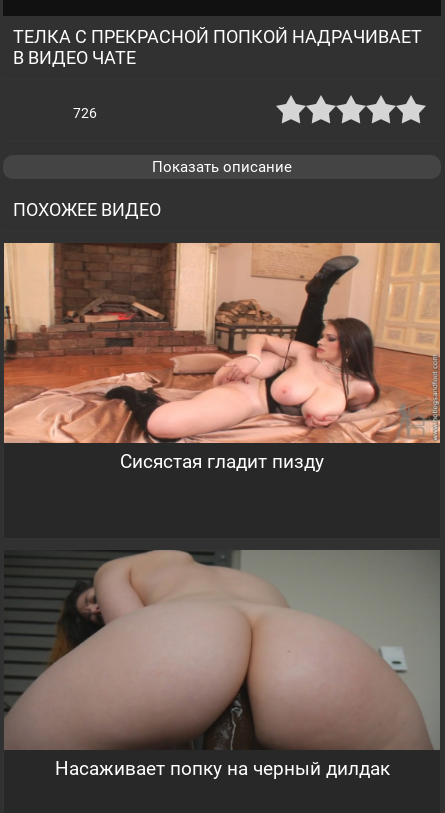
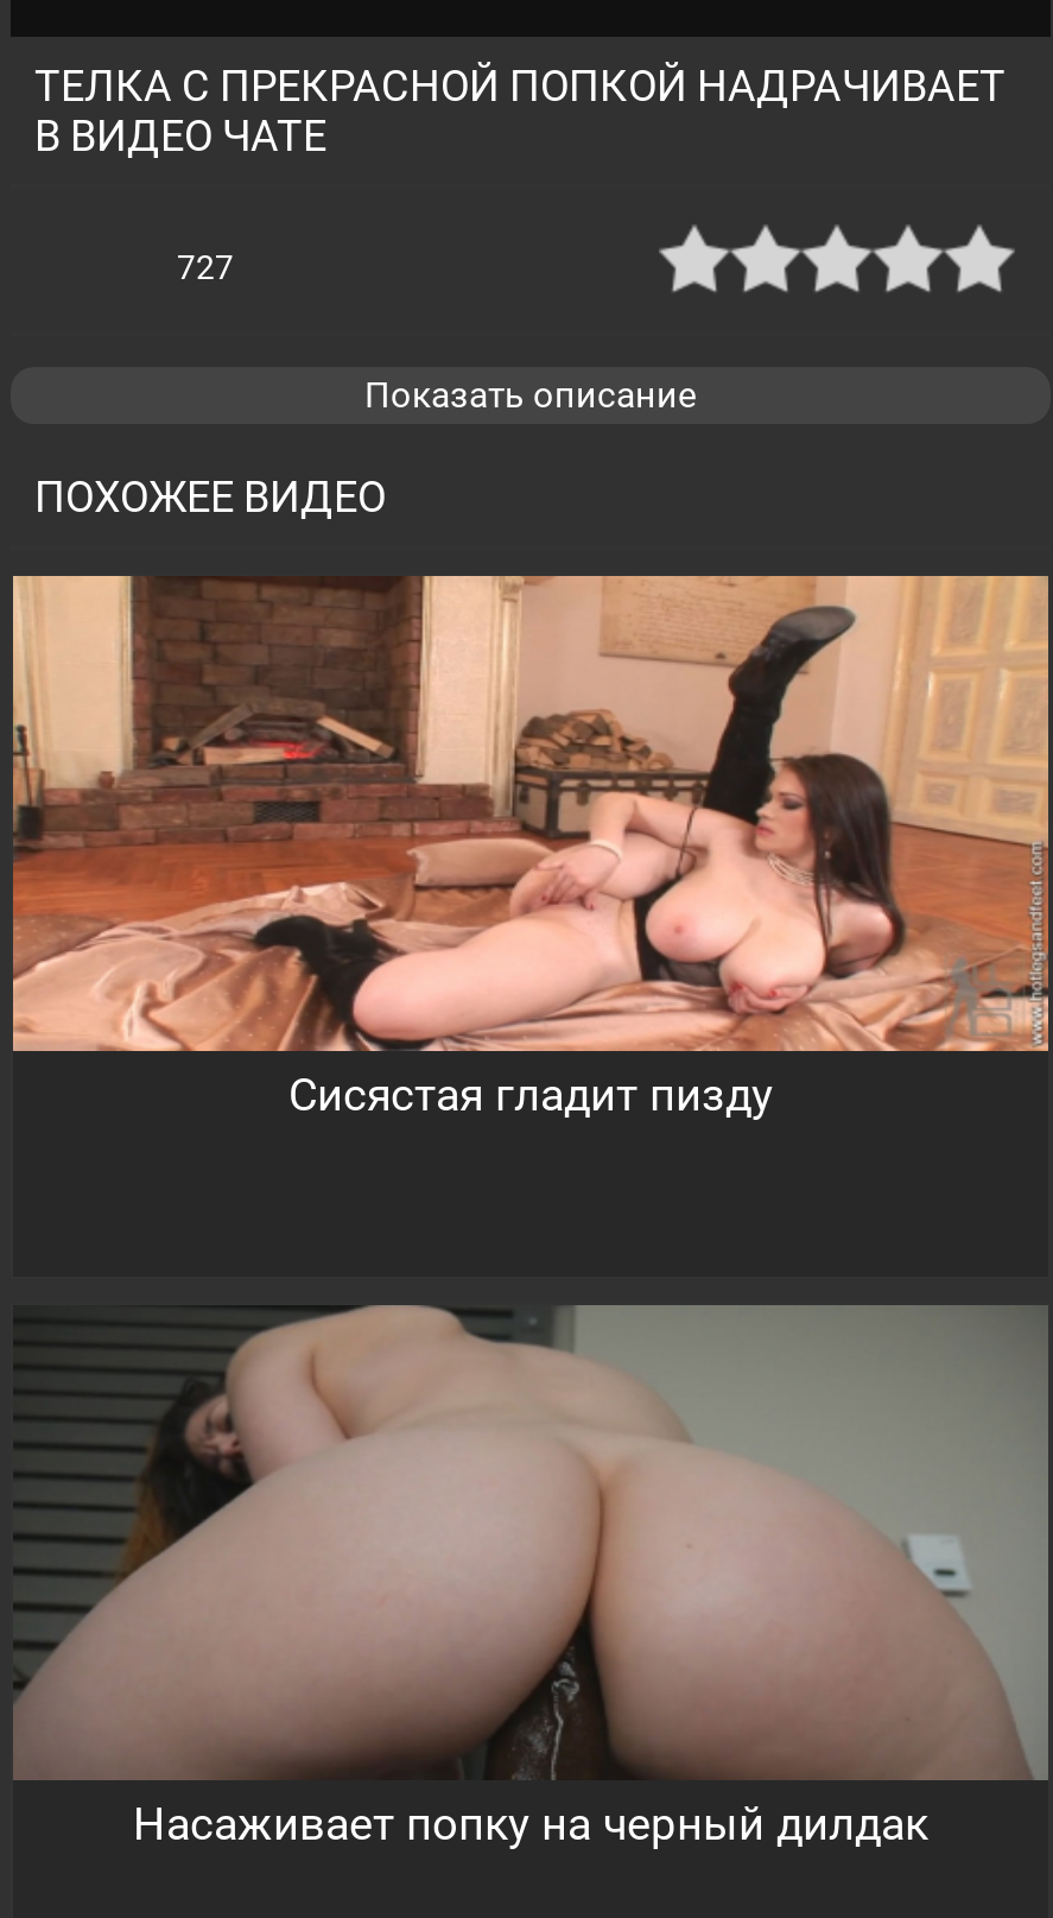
- 726
+ 727
